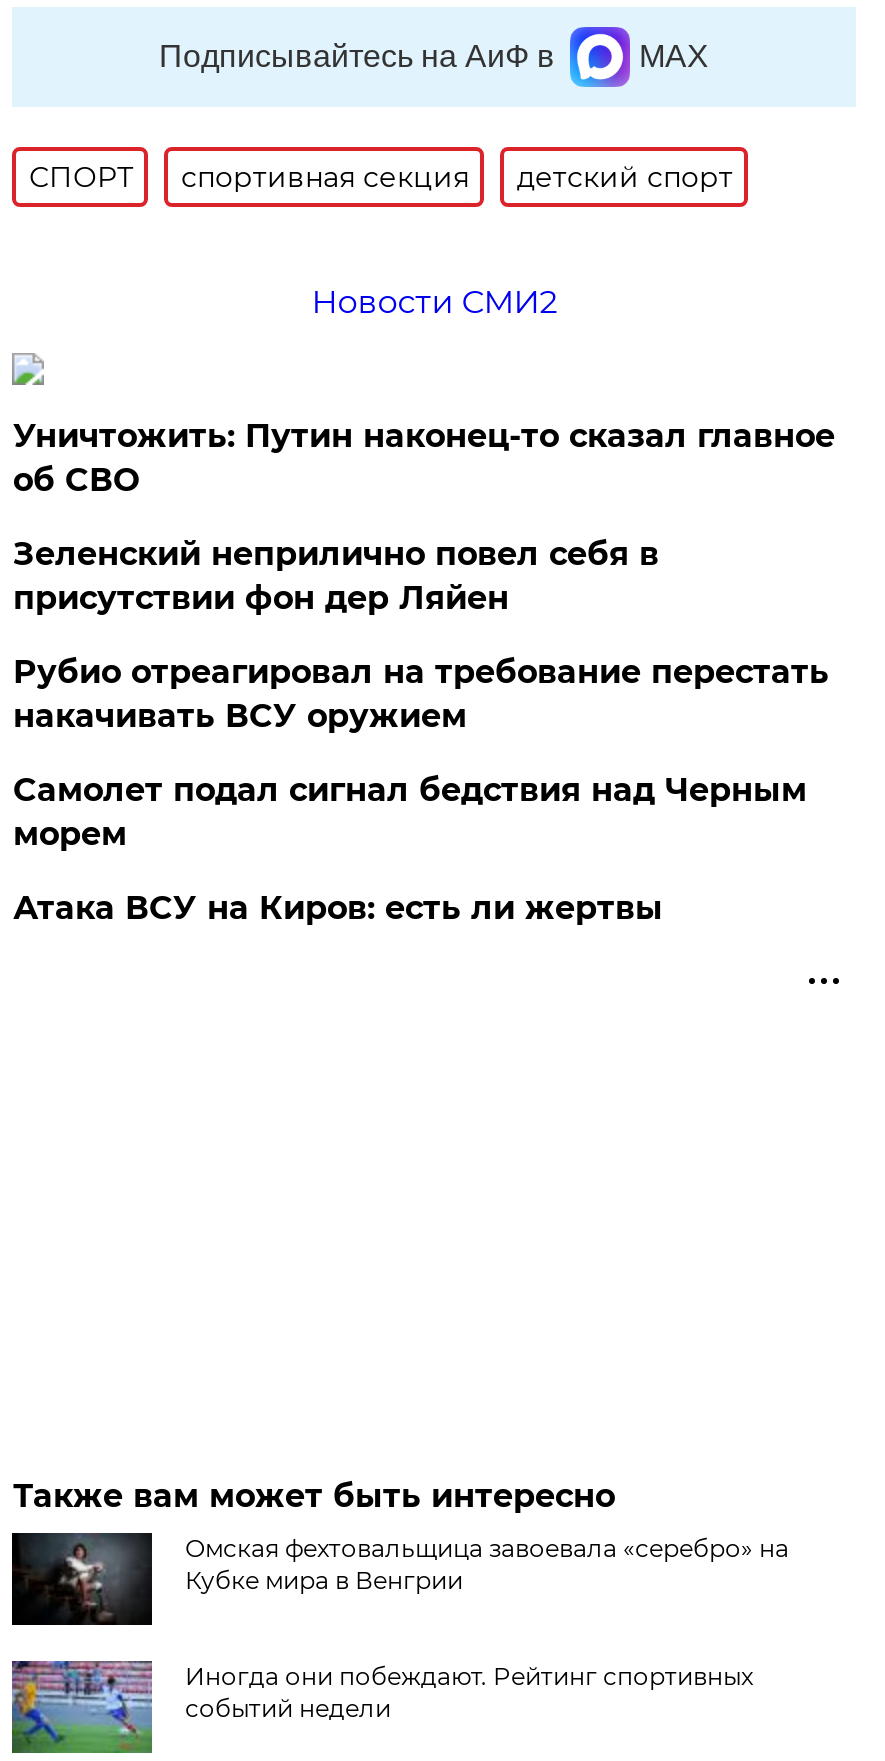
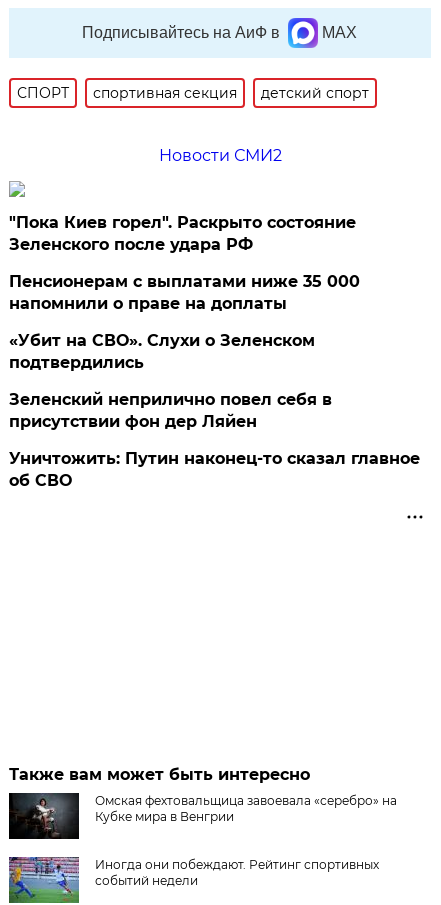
+ "Пока Киев горел". Раскрыто состояние
+ Зеленского после удара РФ
+ Пенсионерам с выплатами ниже 35 000
+ напомнили о праве на доплаты
+ «Убит на СВО». Слухи о Зеленском
+ подтвердились

moved down: Уничтожить: Путин наконец-то сказал главное | об СВО

moved down: Зеленский неприлично повел cебя в | присутствии фон дер Ляйен

- Рубио отреагировал на требование перестать
- накачивать ВСУ оружием
- Самолет подал сигнал бедствия над Черным
- морем
- Атака ВСУ на Киров: есть ли жертвы
